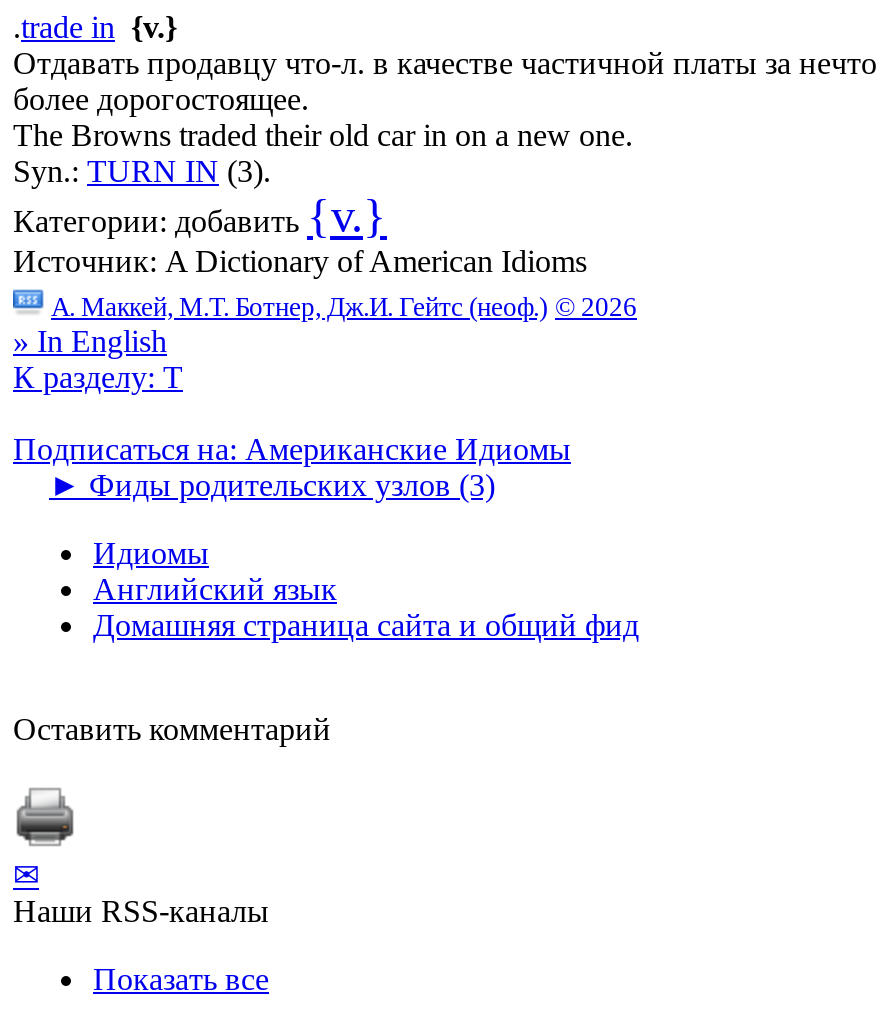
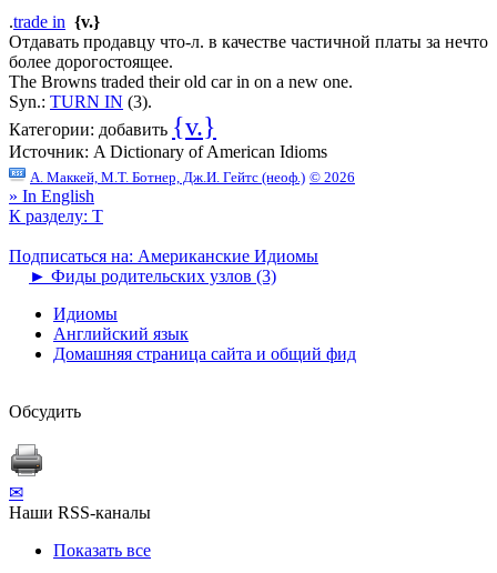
- Оставить комментарий
+ Обсудить
